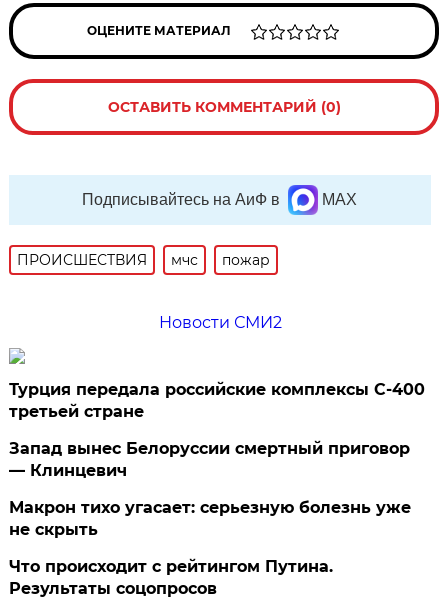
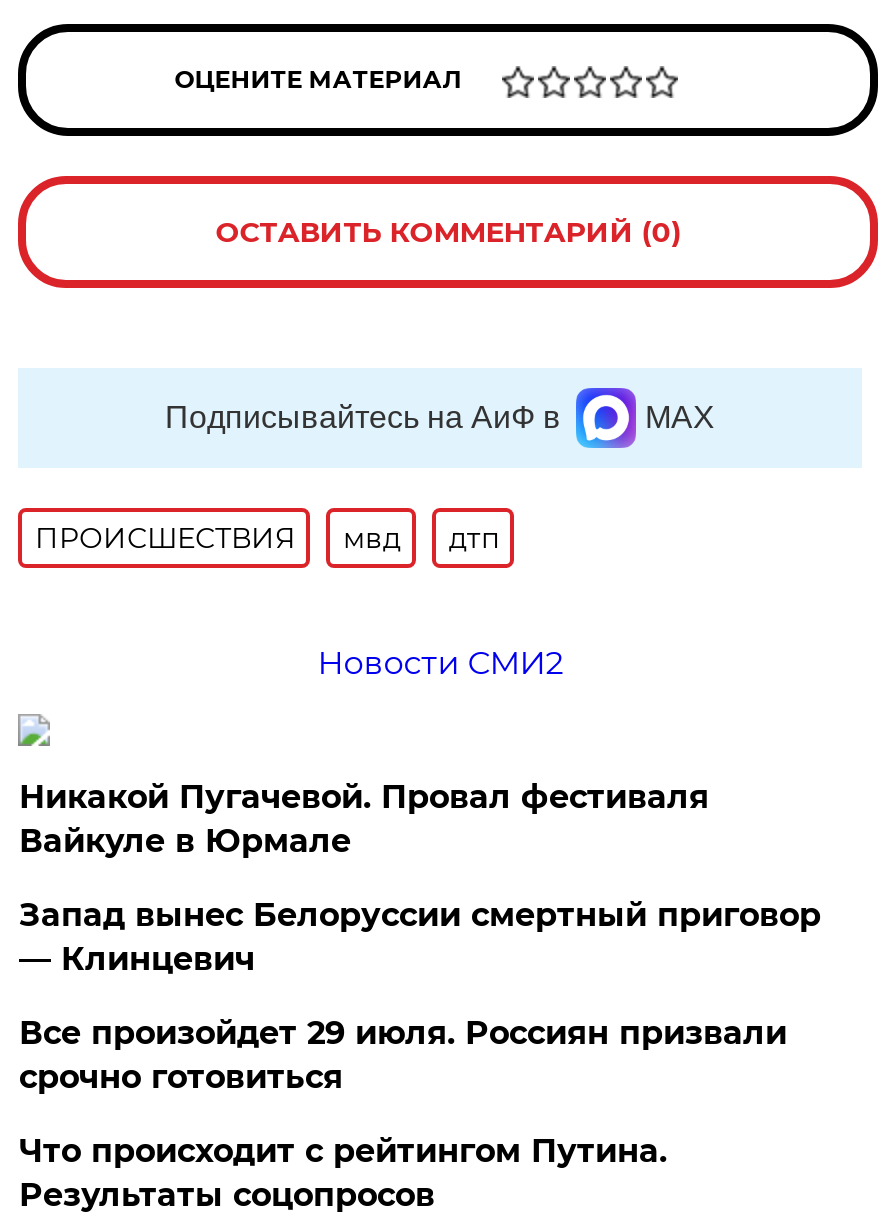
- мчс
- пожар
+ мвд
+ дтп

- Турция передала российские комплексы С-400
- третьей стране
+ Никакой Пугачевой. Провал фестиваля
+ Вайкуле в Юрмале

- Макрон тихо угасает: серьезную болезнь уже
- не скрыть
+ Все произойдет 29 июля. Россиян призвали
+ срочно готовиться
